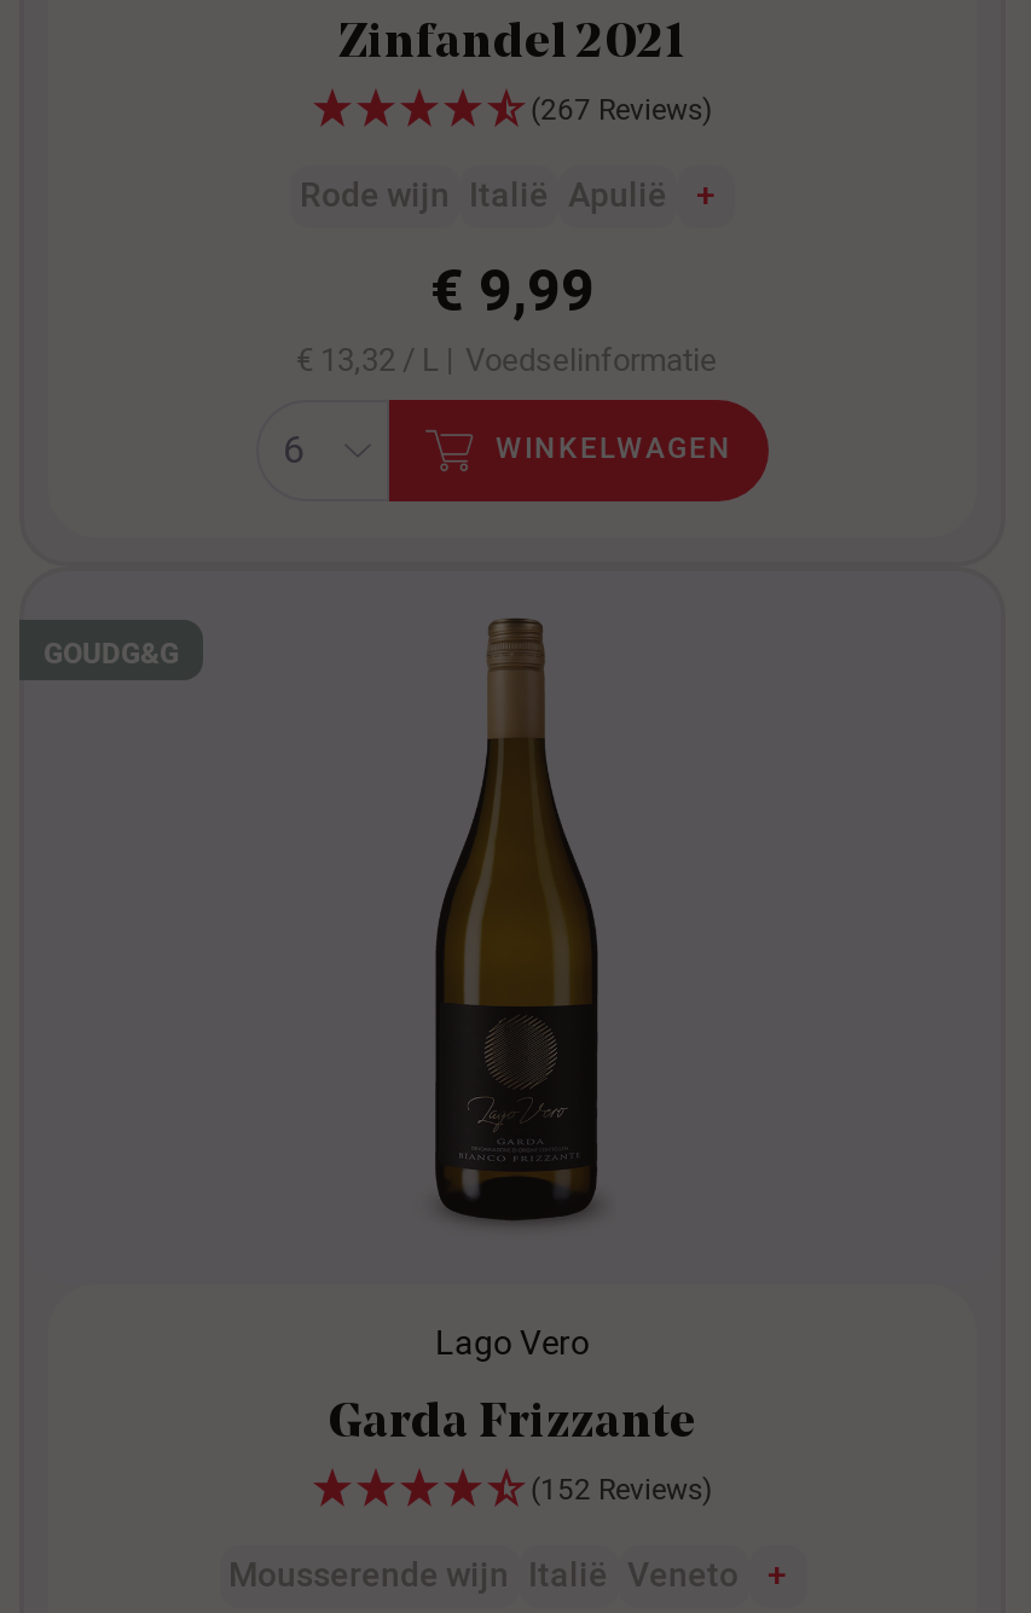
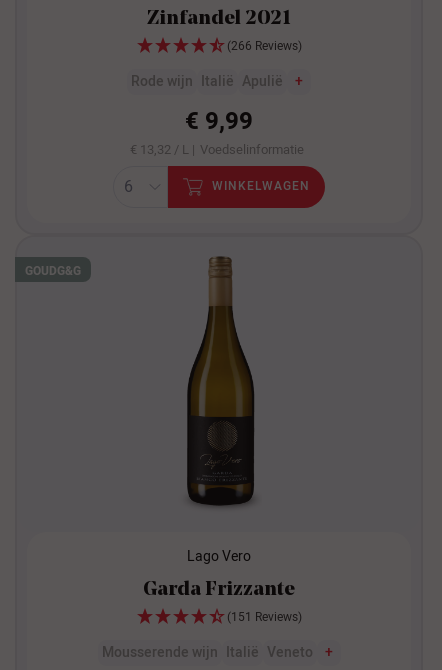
- (267 Reviews)
+ (266 Reviews)

- (152 Reviews)
+ (151 Reviews)
